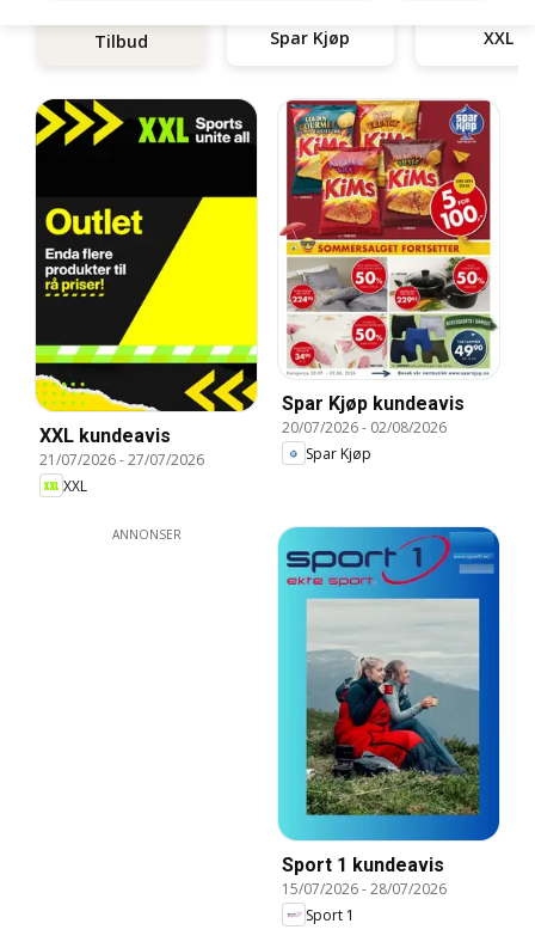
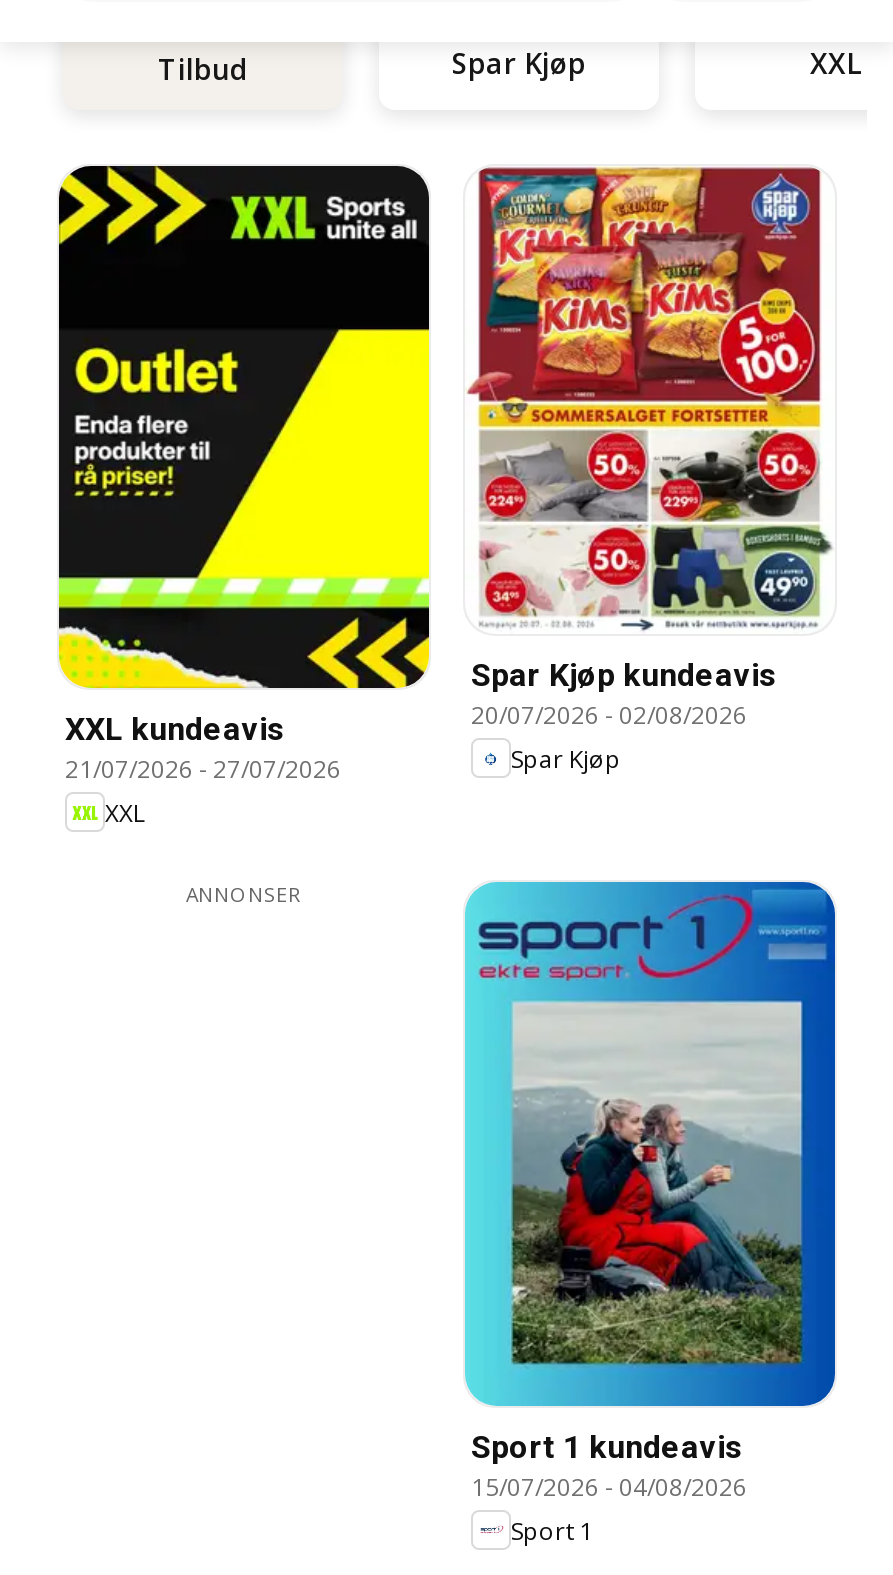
- 15/07/2026 - 28/07/2026
+ 15/07/2026 - 04/08/2026
